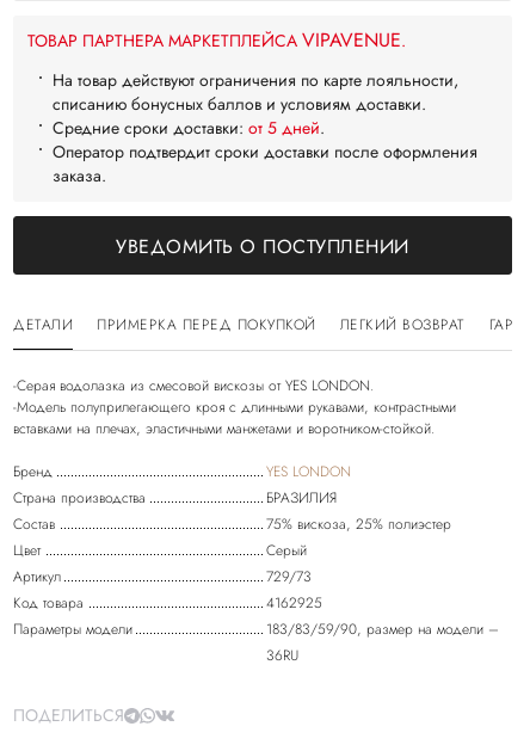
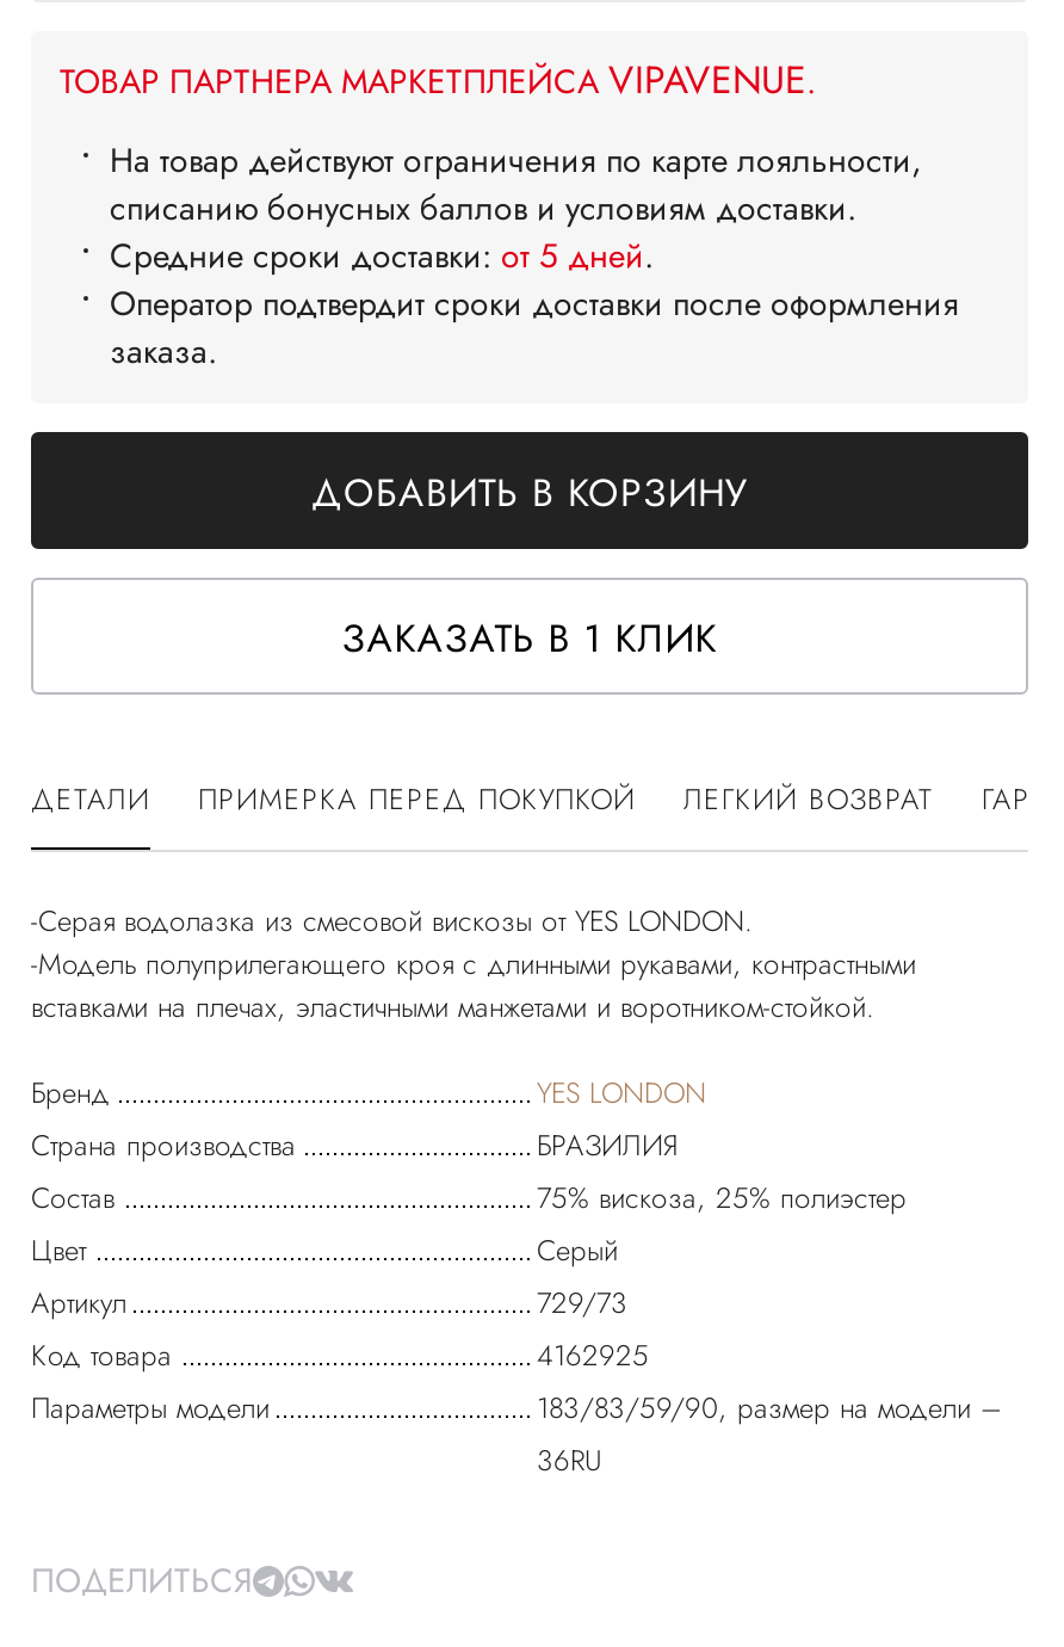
- УВЕДОМИТЬ О ПОСТУПЛЕНИИ
+ ДОБАВИТЬ В КОРЗИНУ
+ ЗАКАЗАТЬ В 1 КЛИК
